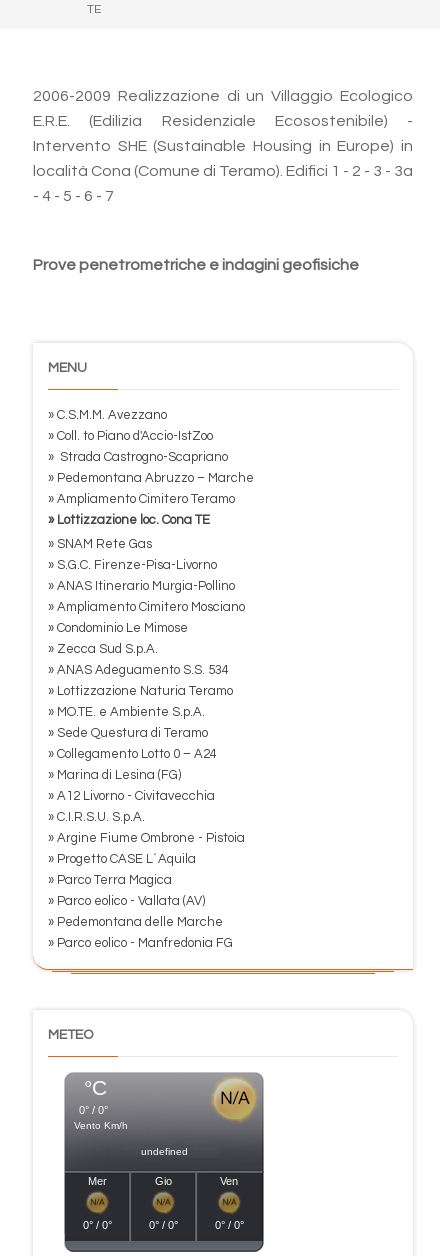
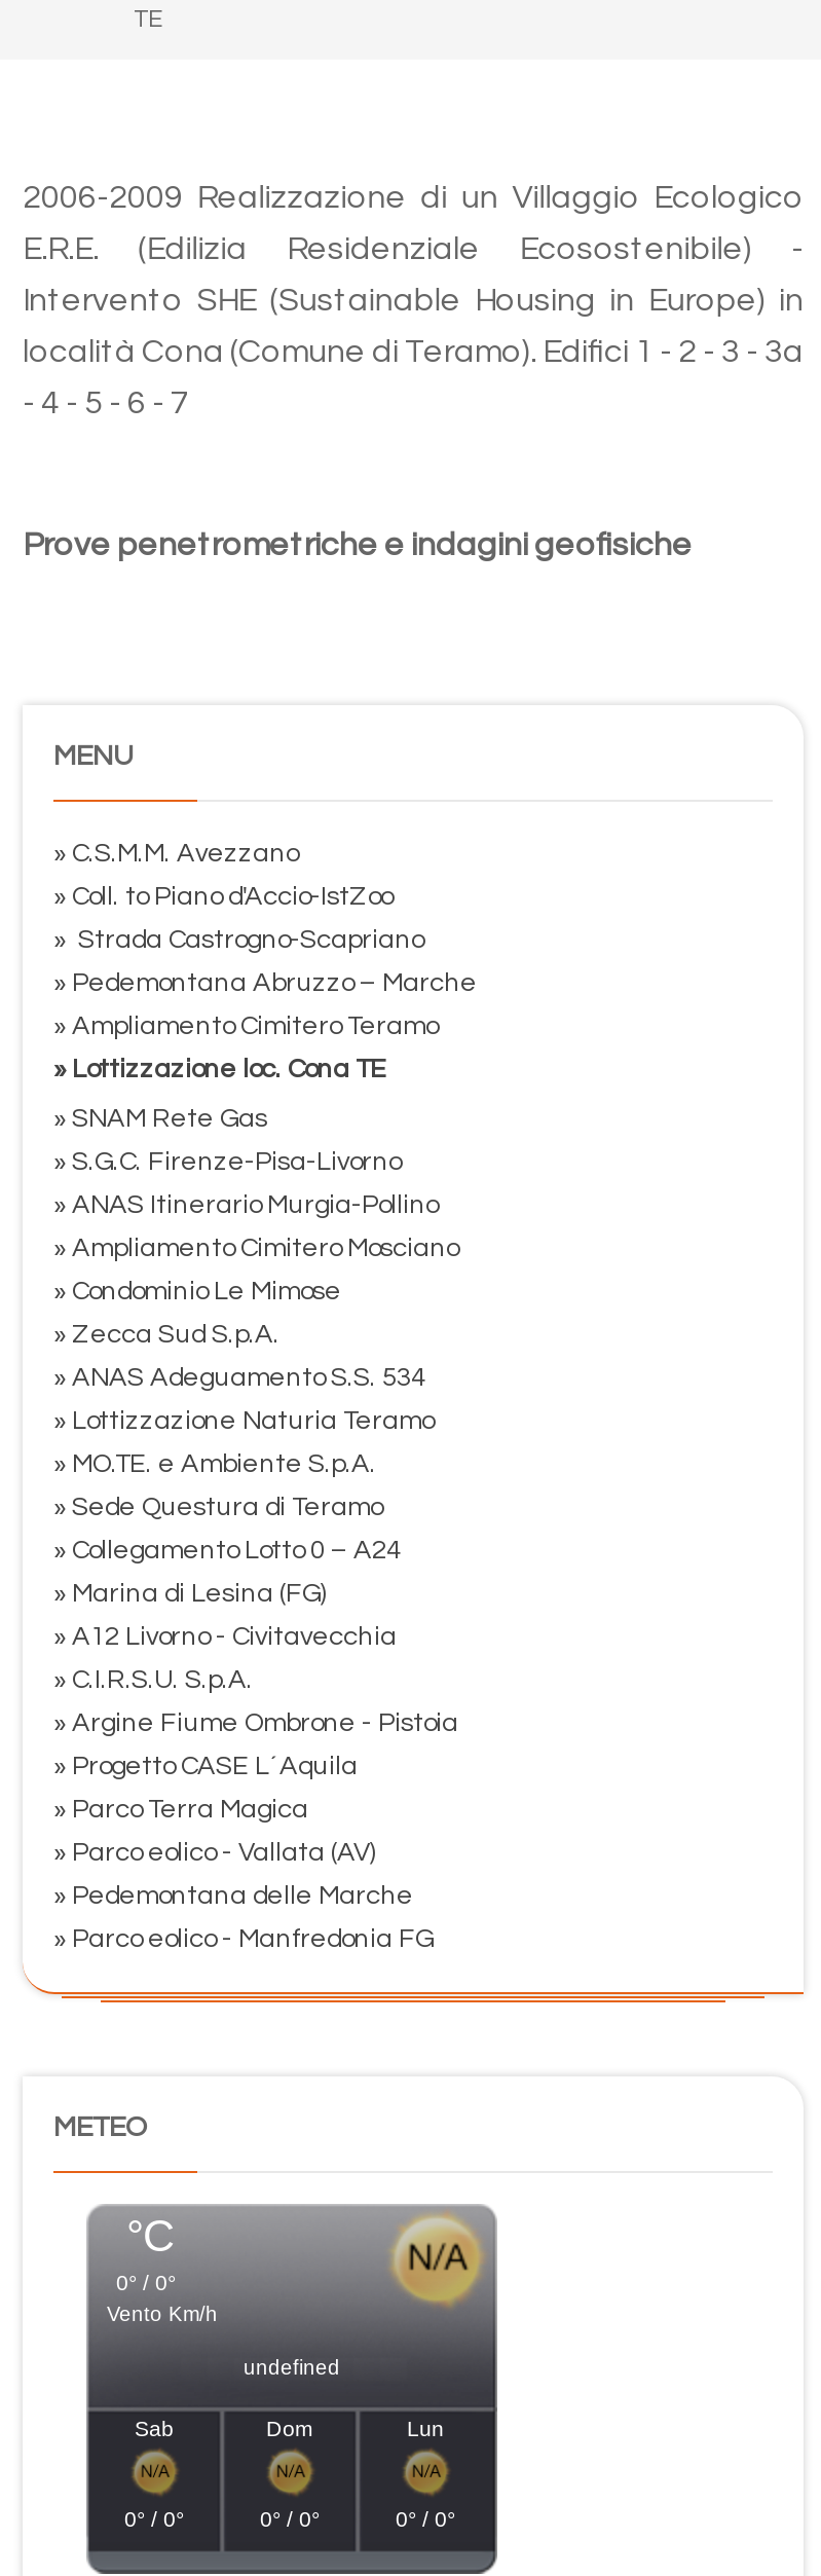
- Mer
+ Sab

- Gio
+ Dom

- Ven
+ Lun
